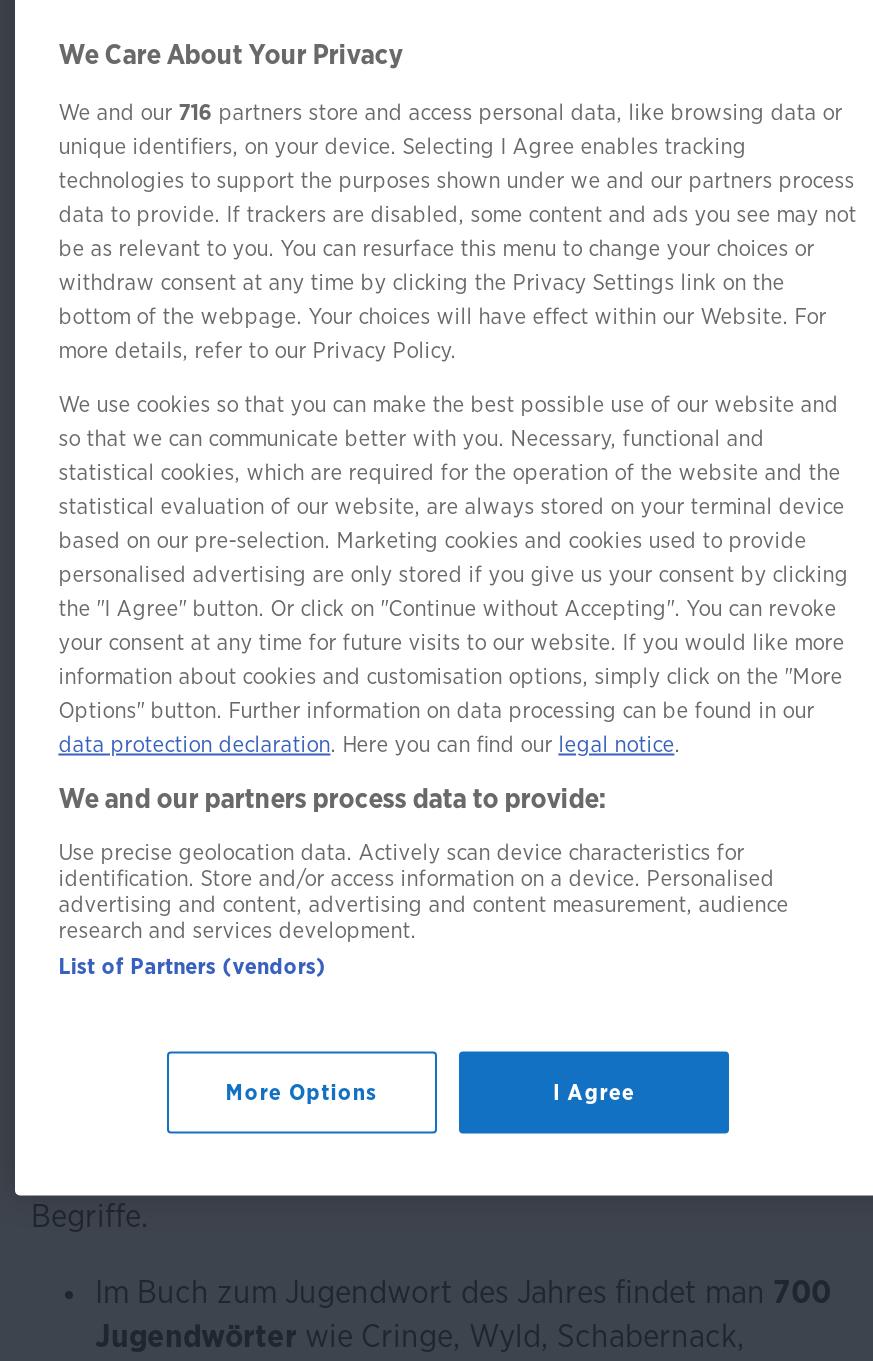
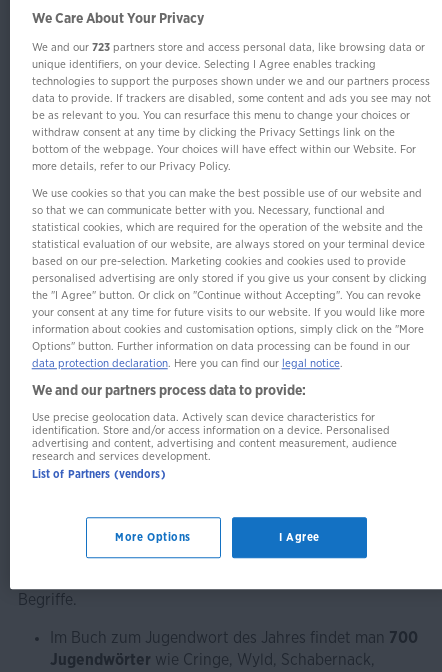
- We and our 716 partners store and access personal data, like browsing data or
+ We and our 723 partners store and access personal data, like browsing data or
